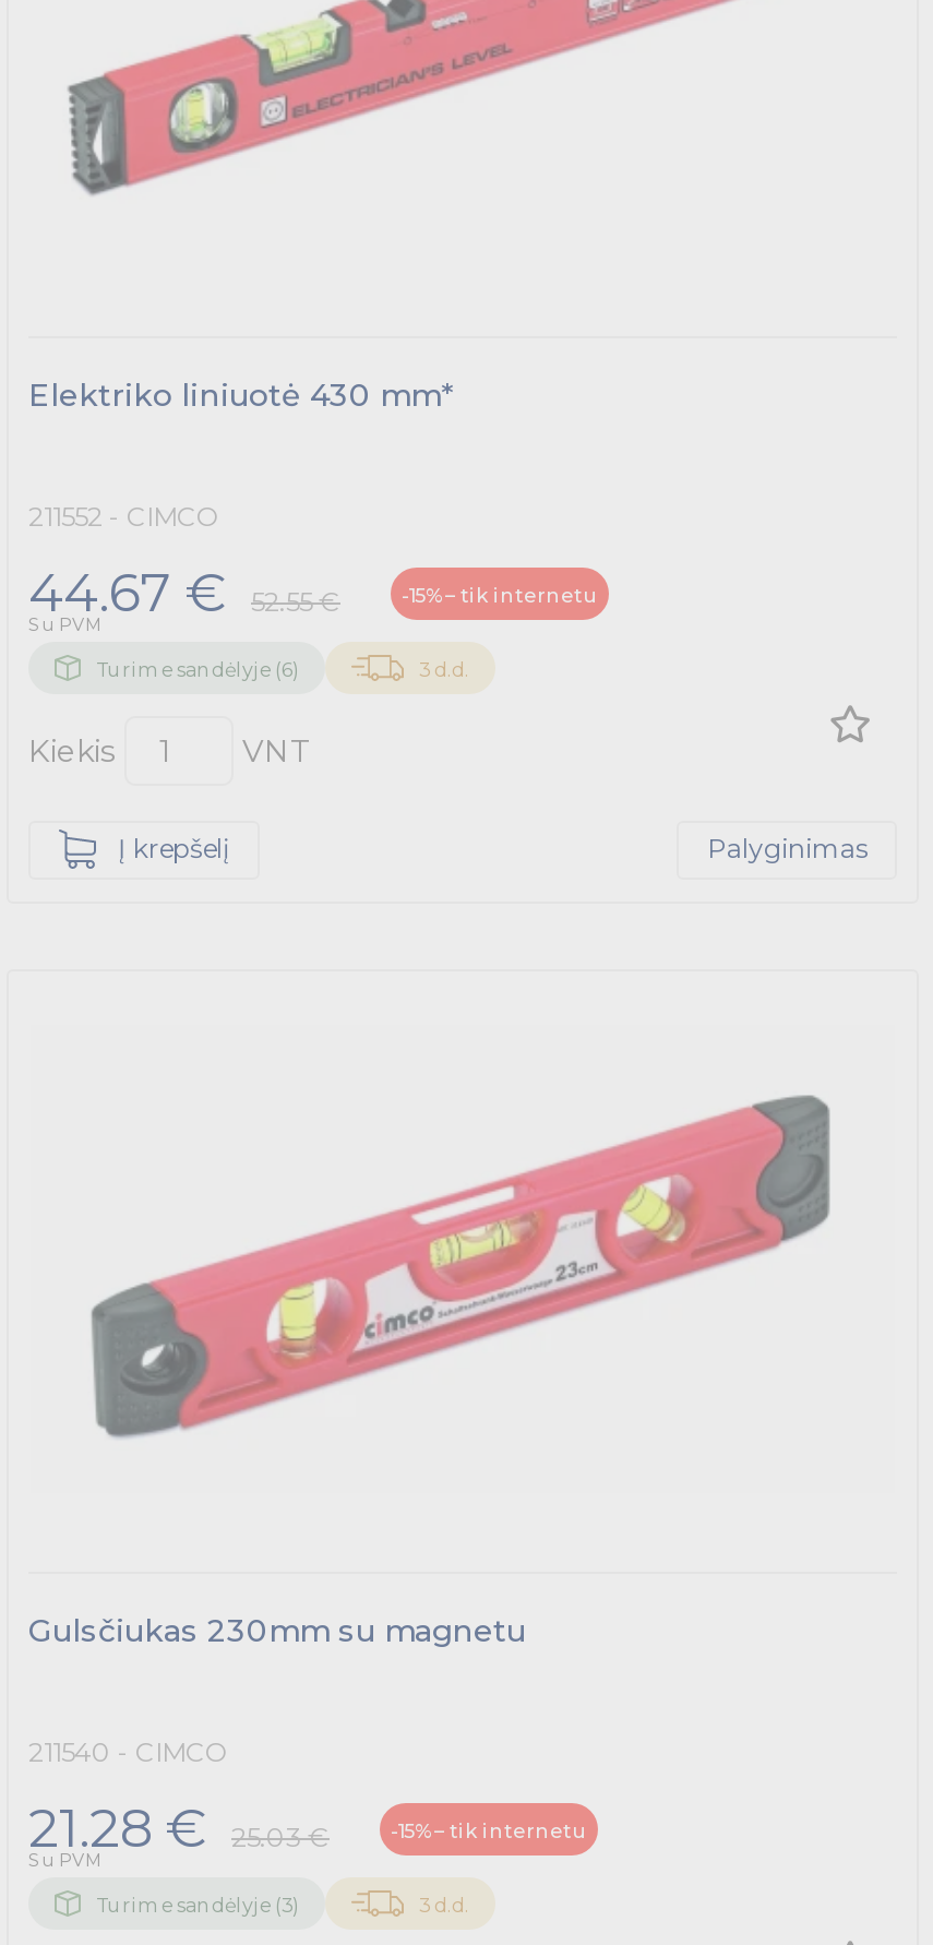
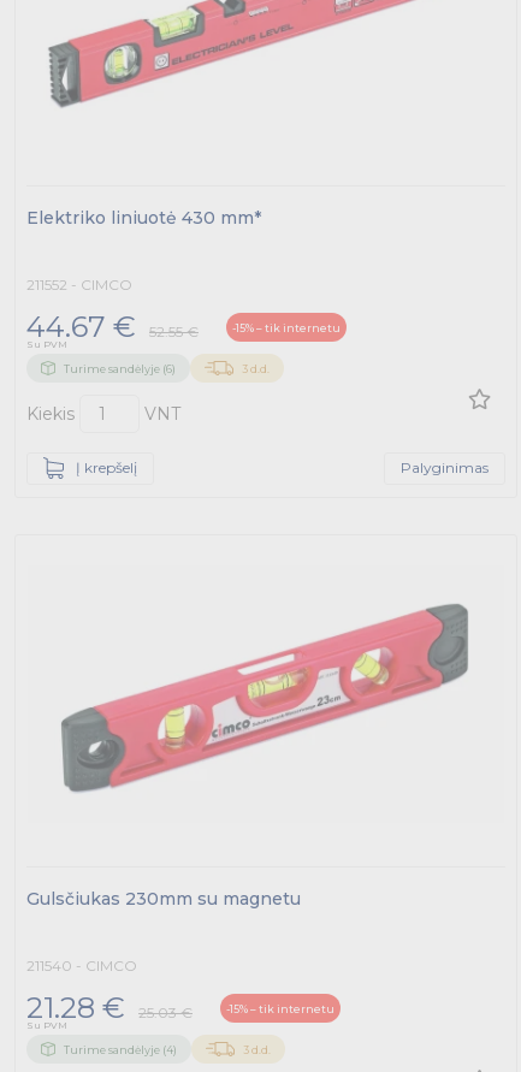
- Turime sandėlyje (3)
+ Turime sandėlyje (4)
